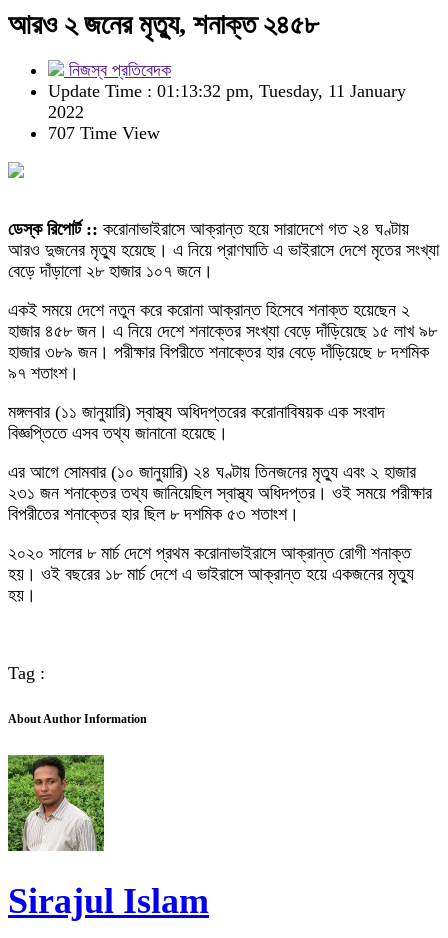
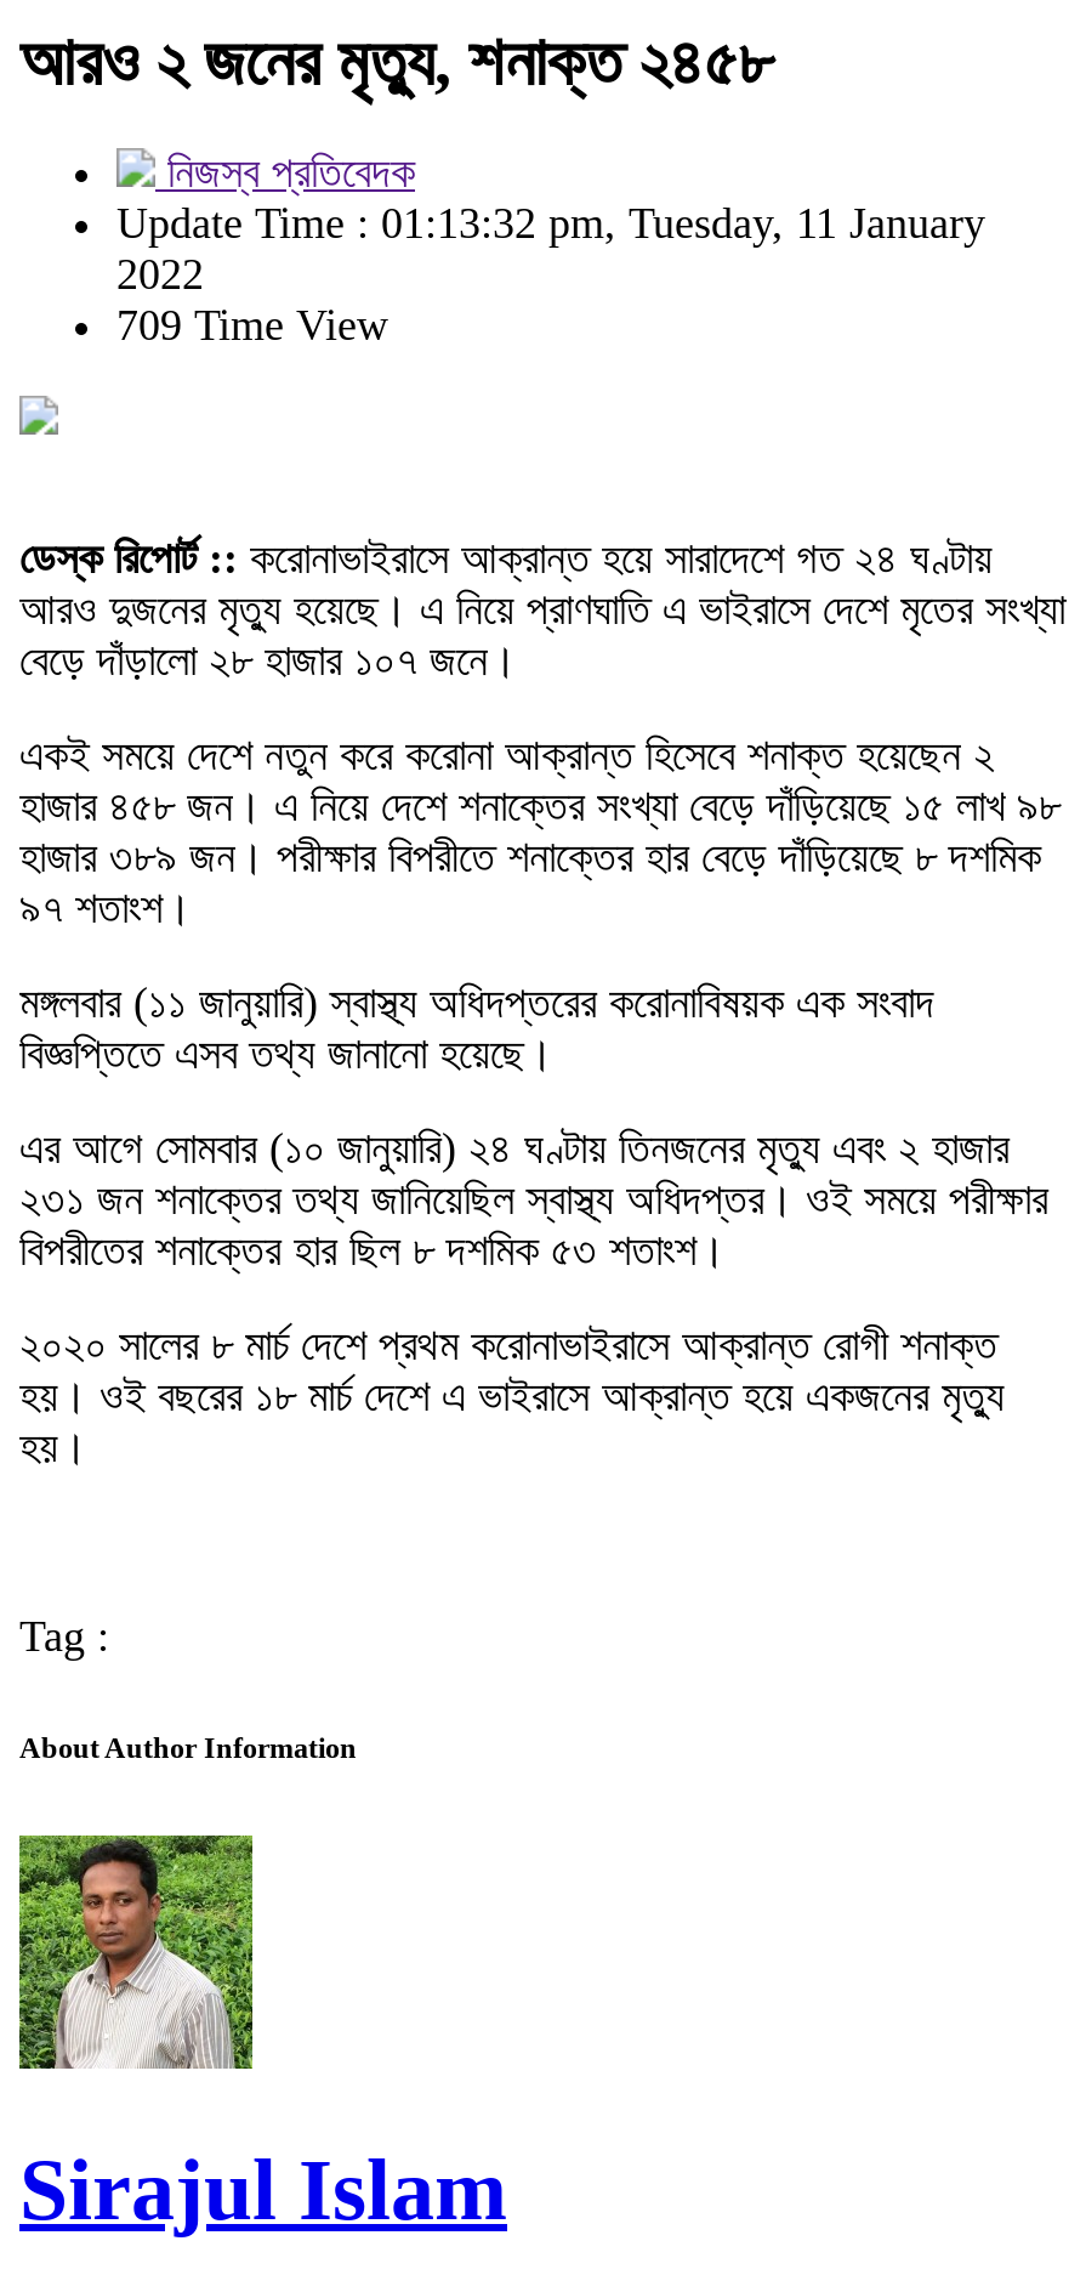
- 707 Time View
+ 709 Time View
